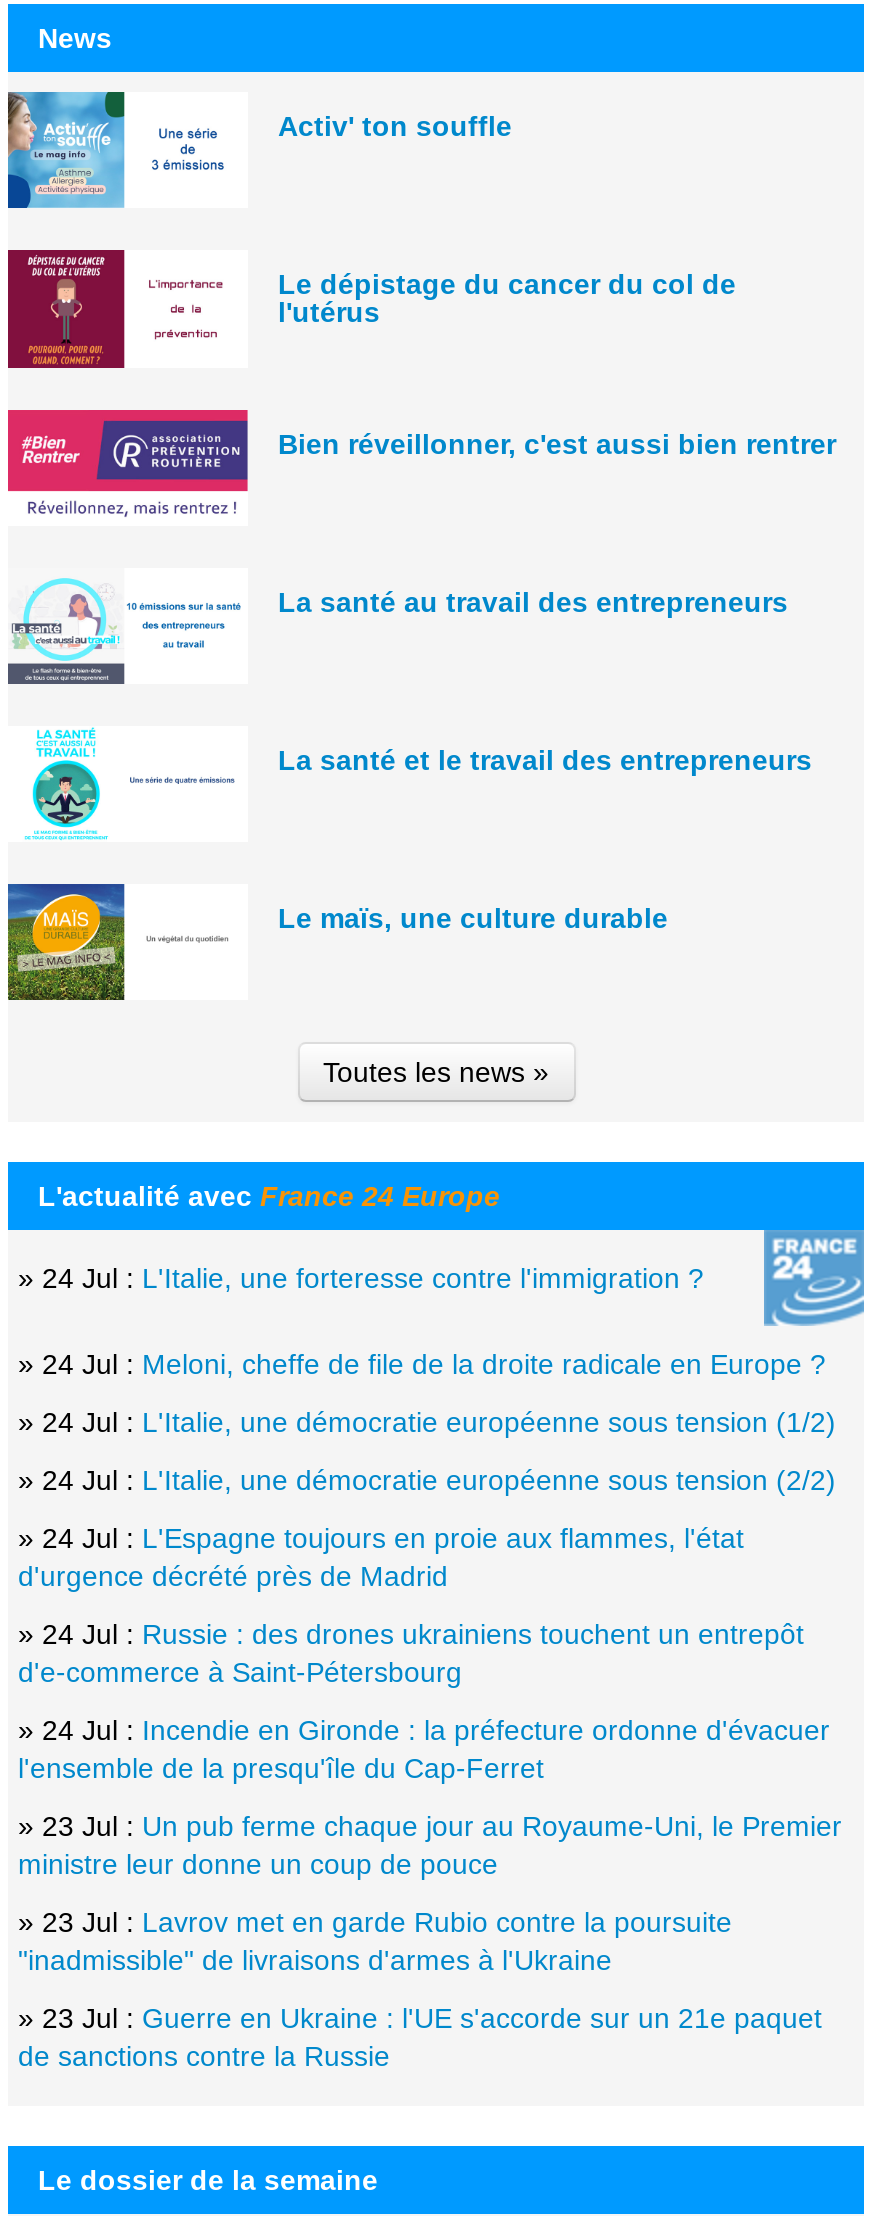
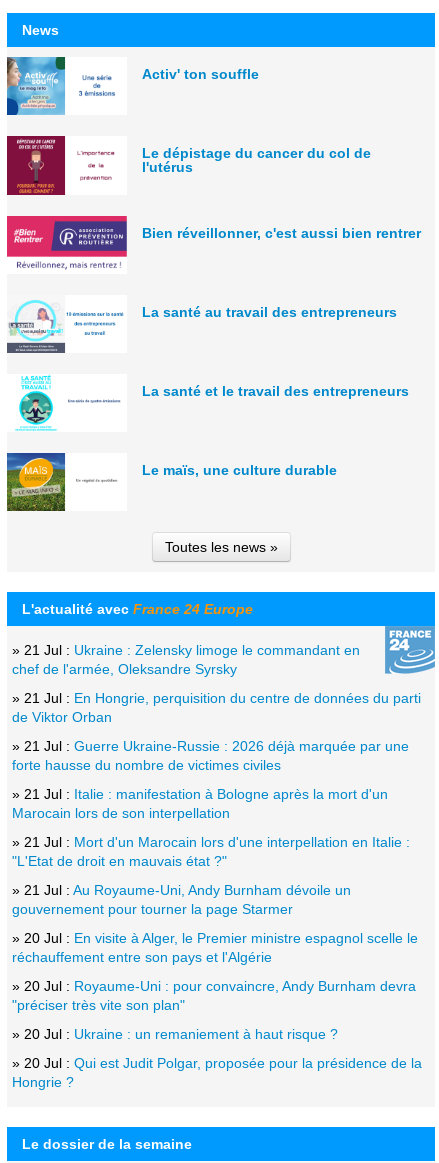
- » 24 Jul : L'Italie, une forteresse contre l'immigration ?
+ » 21 Jul : Ukraine : Zelensky limoge le commandant en
+ chef de l'armée, Oleksandre Syrsky

- » 24 Jul : Meloni, cheffe de file de la droite radicale en Europe ?
+ » 21 Jul : En Hongrie, perquisition du centre de données du parti
+ de Viktor Orban

- » 24 Jul : L'Italie, une démocratie européenne sous tension (1/2)
+ » 21 Jul : Guerre Ukraine-Russie : 2026 déjà marquée par une
+ forte hausse du nombre de victimes civiles

- » 24 Jul : L'Italie, une démocratie européenne sous tension (2/2)
+ » 21 Jul : Italie : manifestation à Bologne après la mort d'un
+ Marocain lors de son interpellation

- » 24 Jul : L'Espagne toujours en proie aux flammes, l'état
- d'urgence décrété près de Madrid
+ » 21 Jul : Mort d'un Marocain lors d'une interpellation en Italie :
+ "L'Etat de droit en mauvais état ?"

- » 24 Jul : Russie : des drones ukrainiens touchent un entrepôt
- d'e-commerce à Saint-Pétersbourg
+ » 21 Jul : Au Royaume-Uni, Andy Burnham dévoile un
+ gouvernement pour tourner la page Starmer

- » 24 Jul : Incendie en Gironde : la préfecture ordonne d'évacuer
- l'ensemble de la presqu'île du Cap-Ferret
+ » 20 Jul : En visite à Alger, le Premier ministre espagnol scelle le
+ réchauffement entre son pays et l'Algérie

- » 23 Jul : Un pub ferme chaque jour au Royaume-Uni, le Premier
- ministre leur donne un coup de pouce
+ » 20 Jul : Royaume-Uni : pour convaincre, Andy Burnham devra
+ "préciser très vite son plan"

- » 23 Jul : Lavrov met en garde Rubio contre la poursuite
- "inadmissible" de livraisons d'armes à l'Ukraine
+ » 20 Jul : Ukraine : un remaniement à haut risque ?

- » 23 Jul : Guerre en Ukraine : l'UE s'accorde sur un 21e paquet
- de sanctions contre la Russie
+ » 20 Jul : Qui est Judit Polgar, proposée pour la présidence de la
+ Hongrie ?
